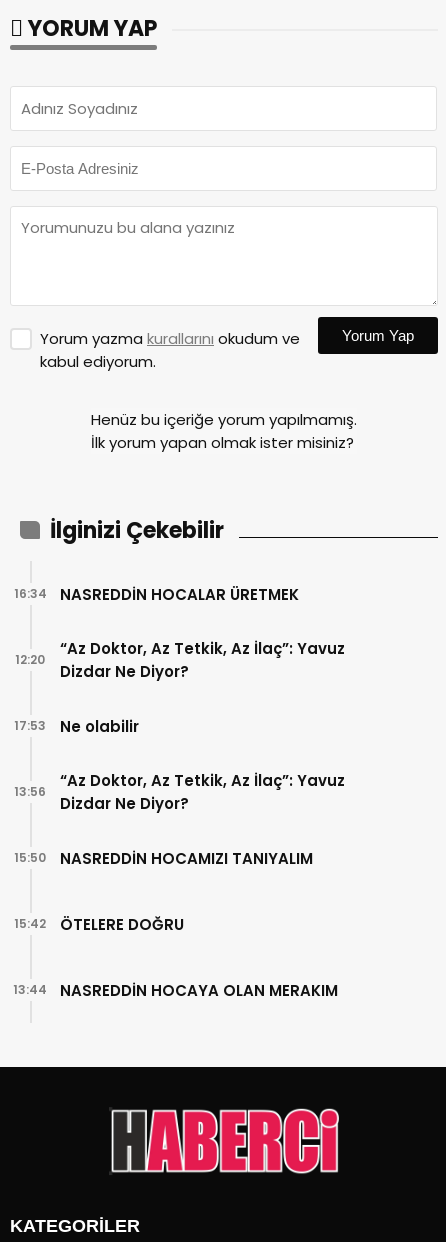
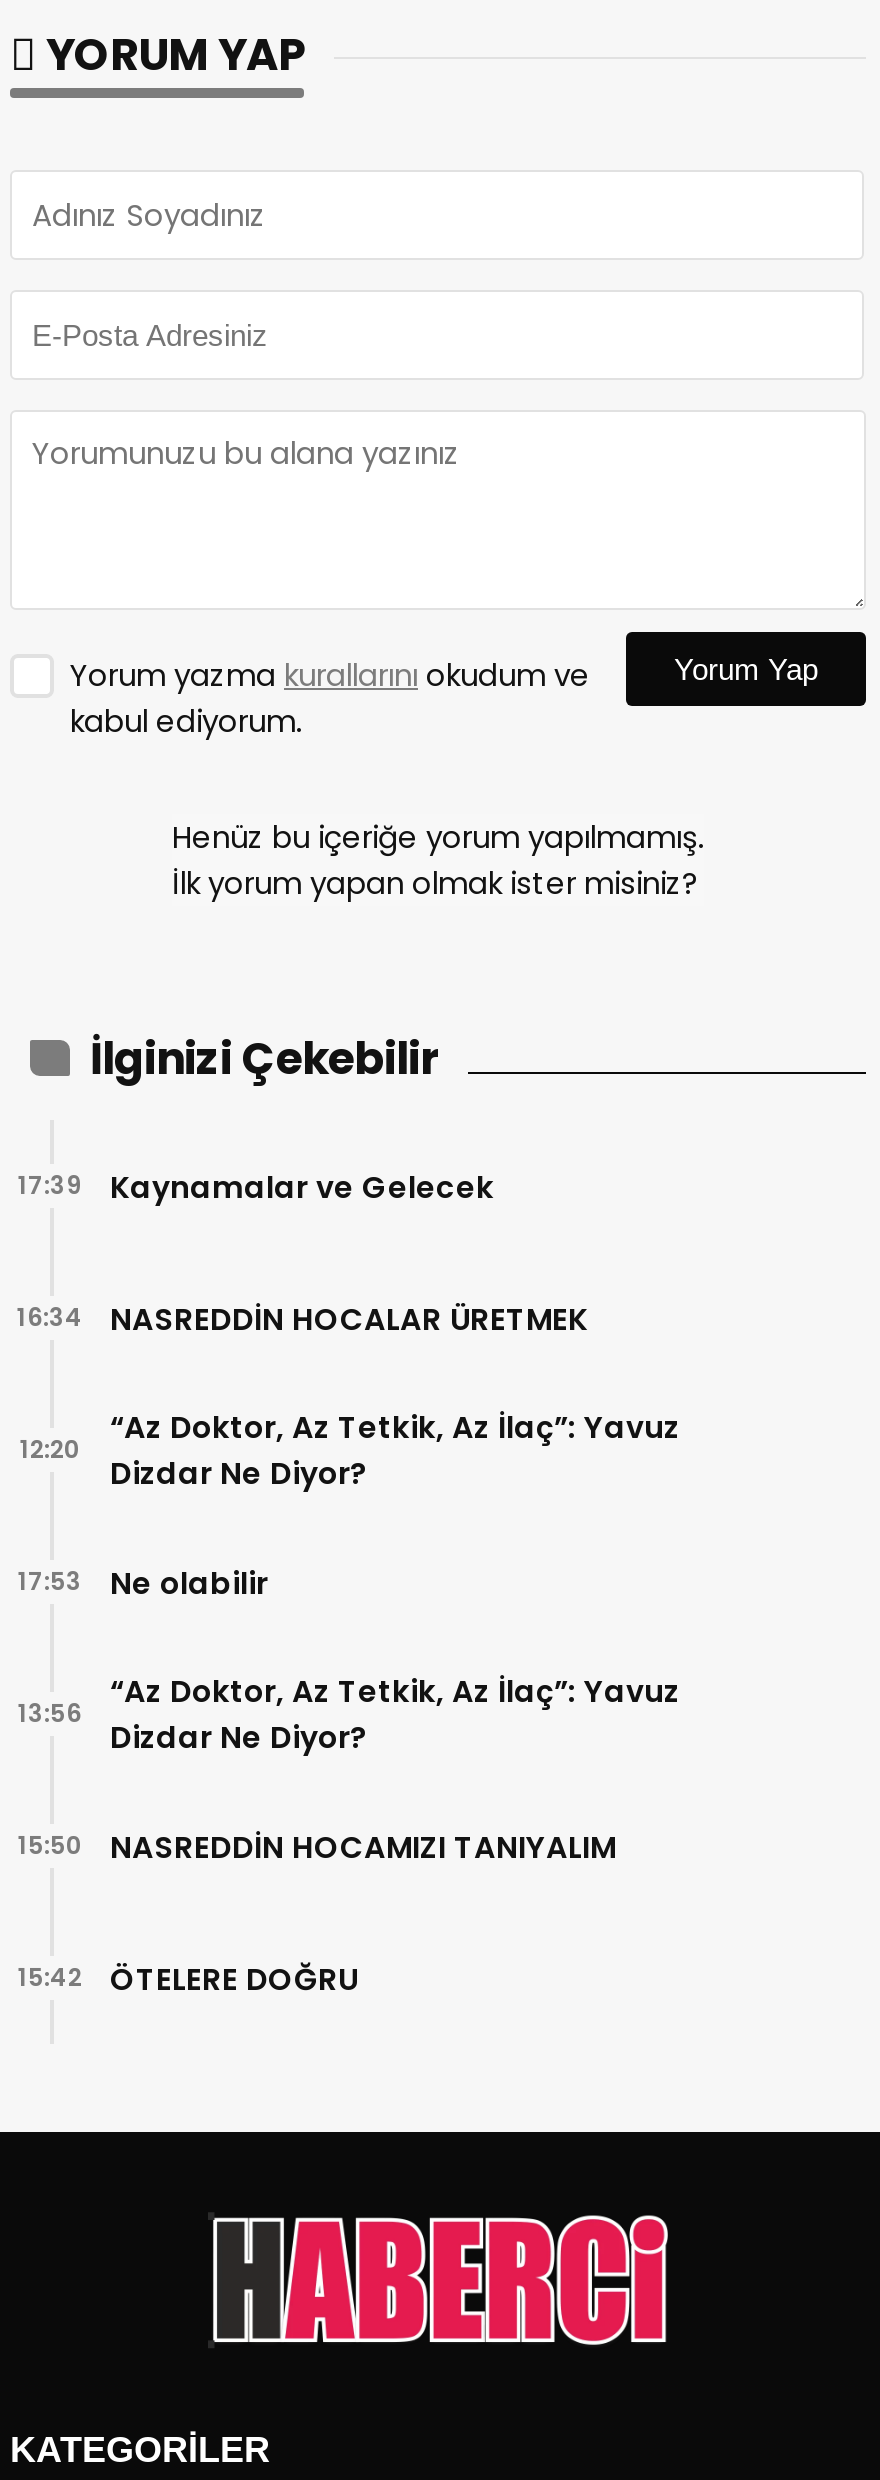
+ Kaynamalar ve Gelecek
+ 17:39

moved down: NASREDDİN HOCALAR ÜRETMEK | 16:34 | “Az Doktor, Az Tetkik, Az İlaç”: Yavuz | ... | ÖTELERE DOĞRU | 15:42

- NASREDDİN HOCAYA OLAN MERAKIM
- 13:44
